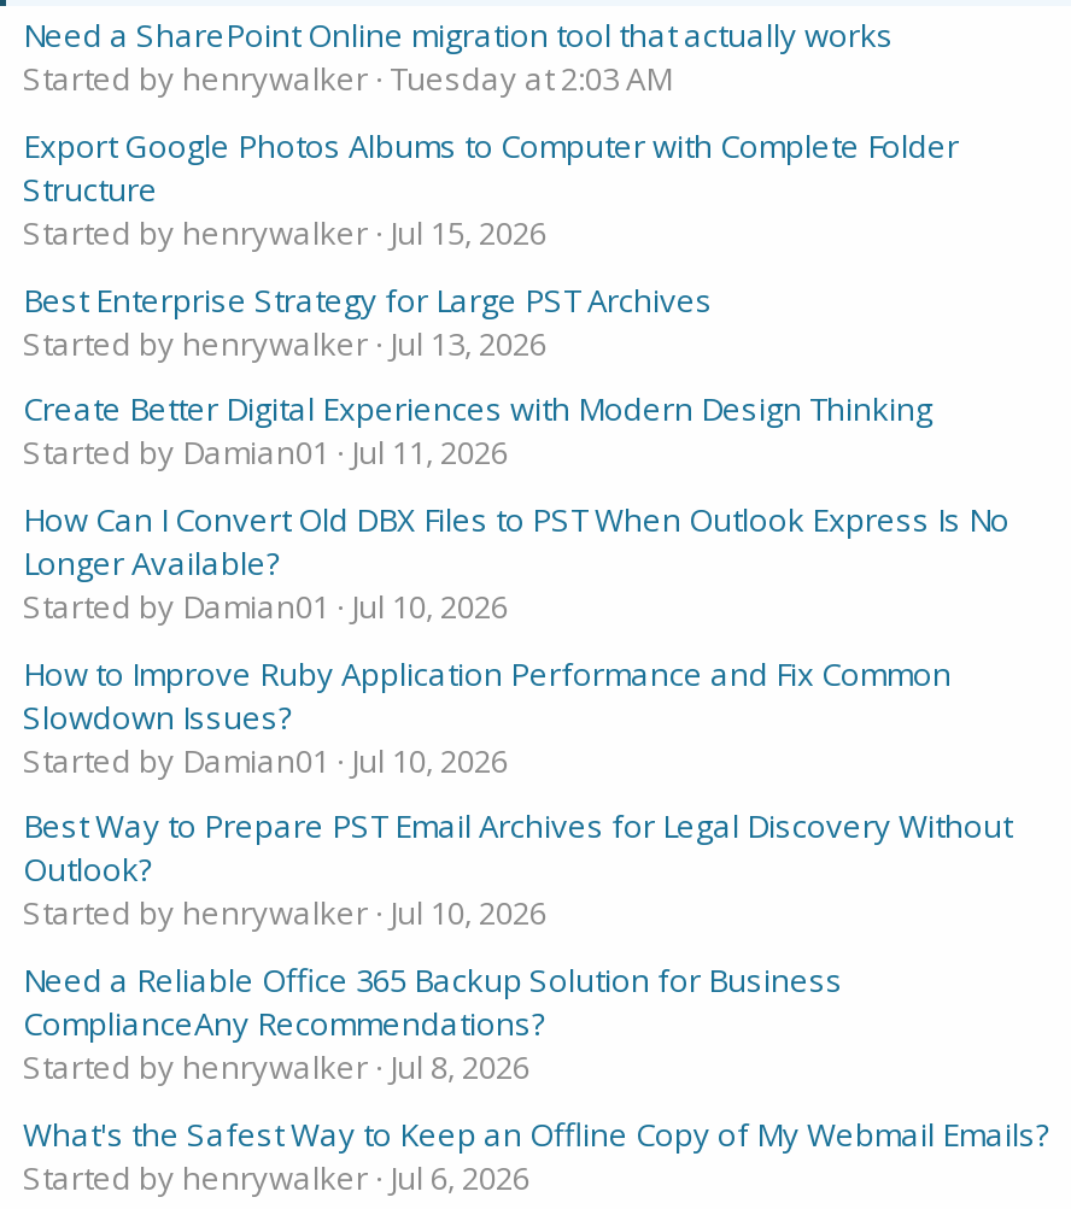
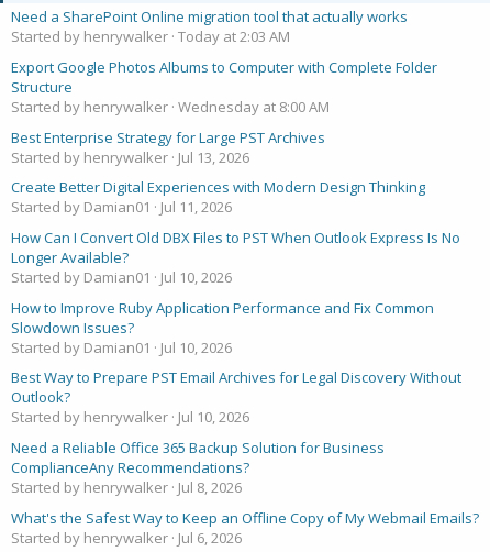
- Started by henrywalker Tuesday at 2:03 AM
+ Started by henrywalker Today at 2:03 AM

- Started by henrywalker Jul 15, 2026
+ Started by henrywalker Wednesday at 8:00 AM
